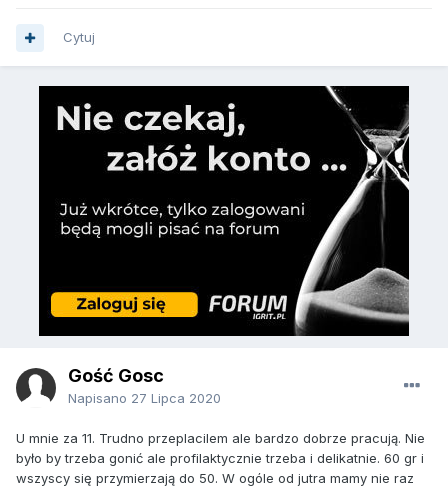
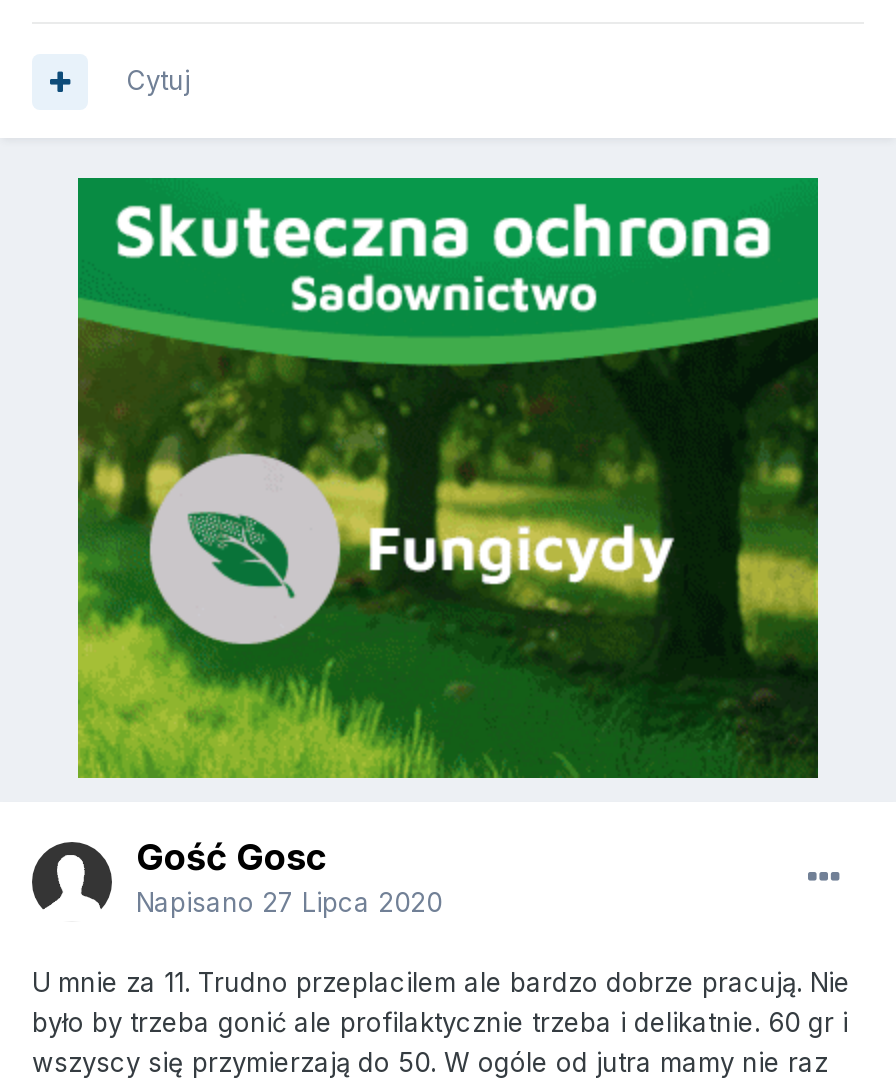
- [image]
+ [image]
